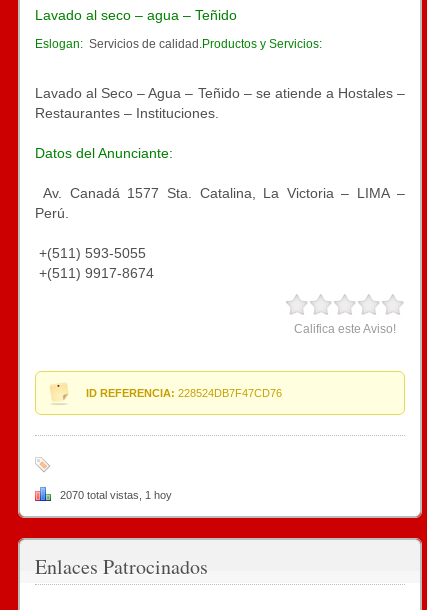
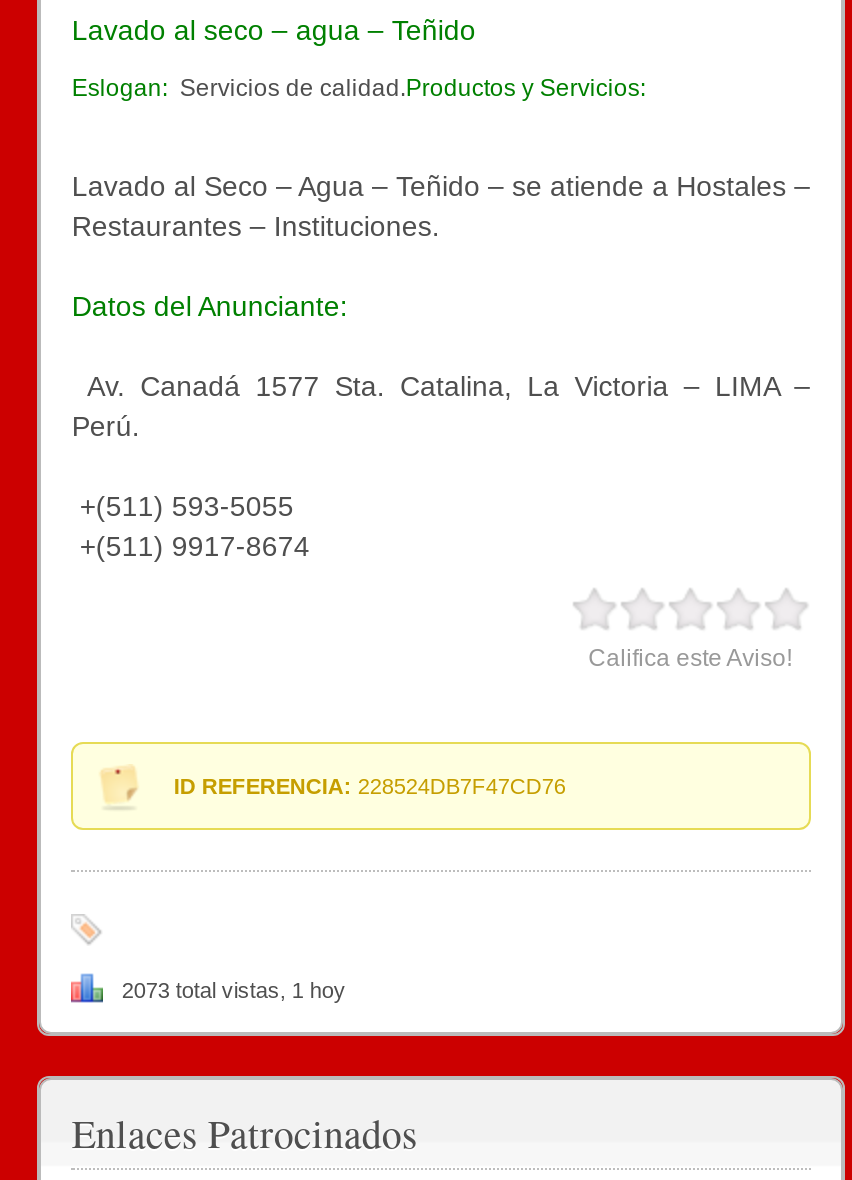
- 2070 total vistas, 1 hoy
+ 2073 total vistas, 1 hoy
